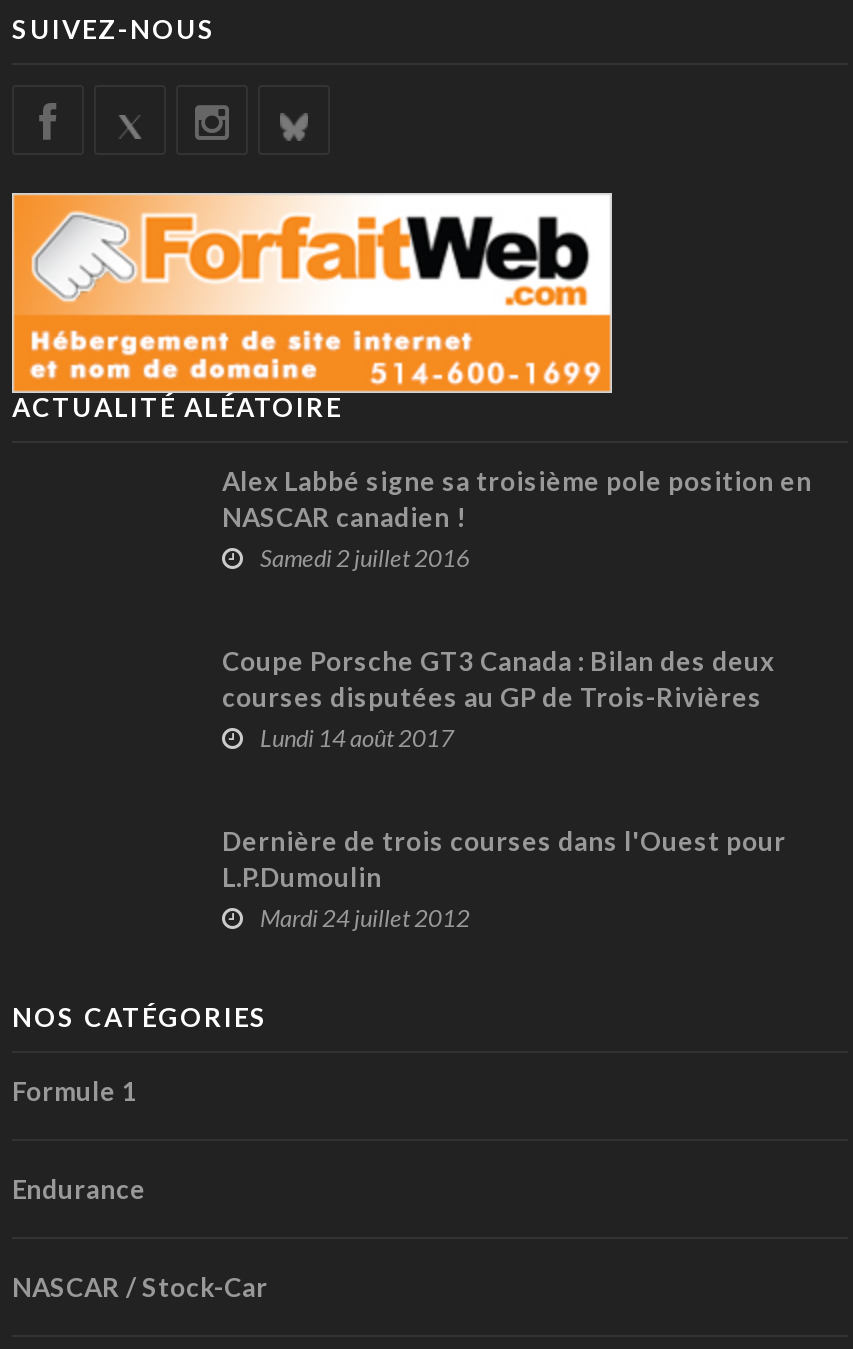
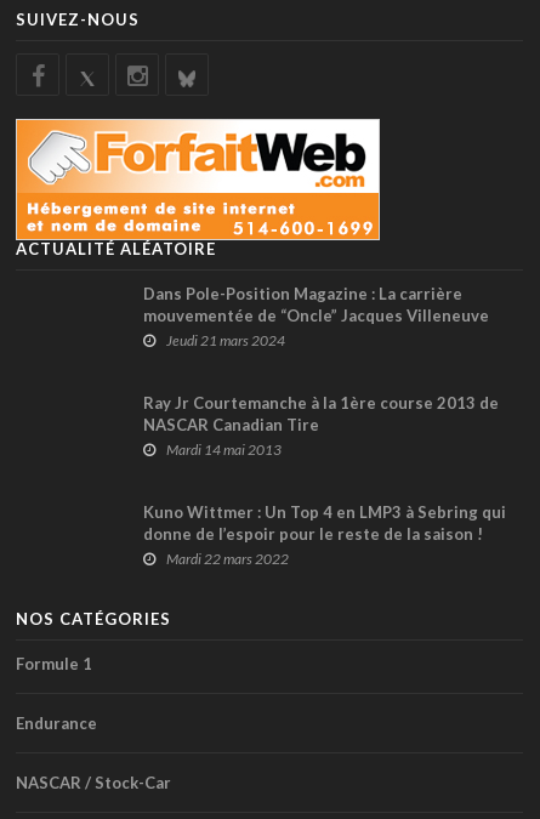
- Alex Labbé signe sa troisième pole position en
- NASCAR canadien !
- Samedi 2 juillet 2016
+ Dans Pole-Position Magazine : La carrière
+ mouvementée de “Oncle” Jacques Villeneuve
+ Jeudi 21 mars 2024

- Coupe Porsche GT3 Canada : Bilan des deux
- courses disputées au GP de Trois-Rivières
- Lundi 14 août 2017
+ Ray Jr Courtemanche à la 1ère course 2013 de
+ NASCAR Canadian Tire
+ Mardi 14 mai 2013

- Dernière de trois courses dans l'Ouest pour
- L.P.Dumoulin
- Mardi 24 juillet 2012
+ Kuno Wittmer : Un Top 4 en LMP3 à Sebring qui
+ donne de l’espoir pour le reste de la saison !
+ Mardi 22 mars 2022
